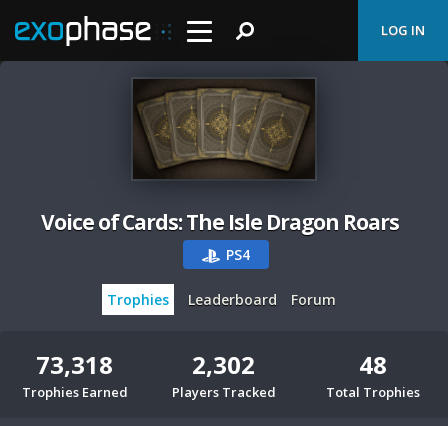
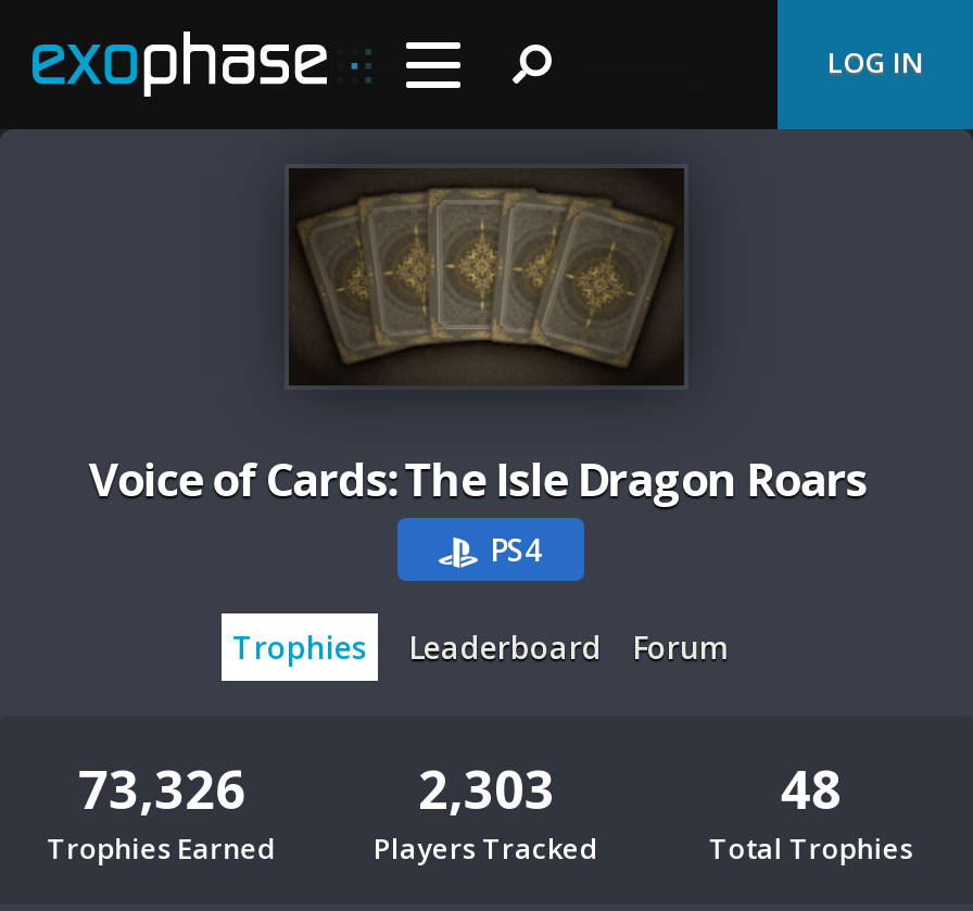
- 73,318
+ 73,326

- 2,302
+ 2,303
